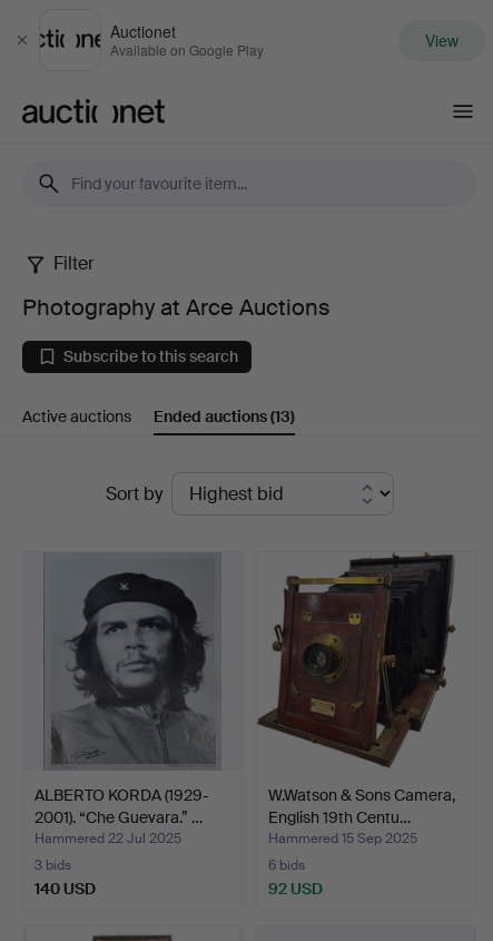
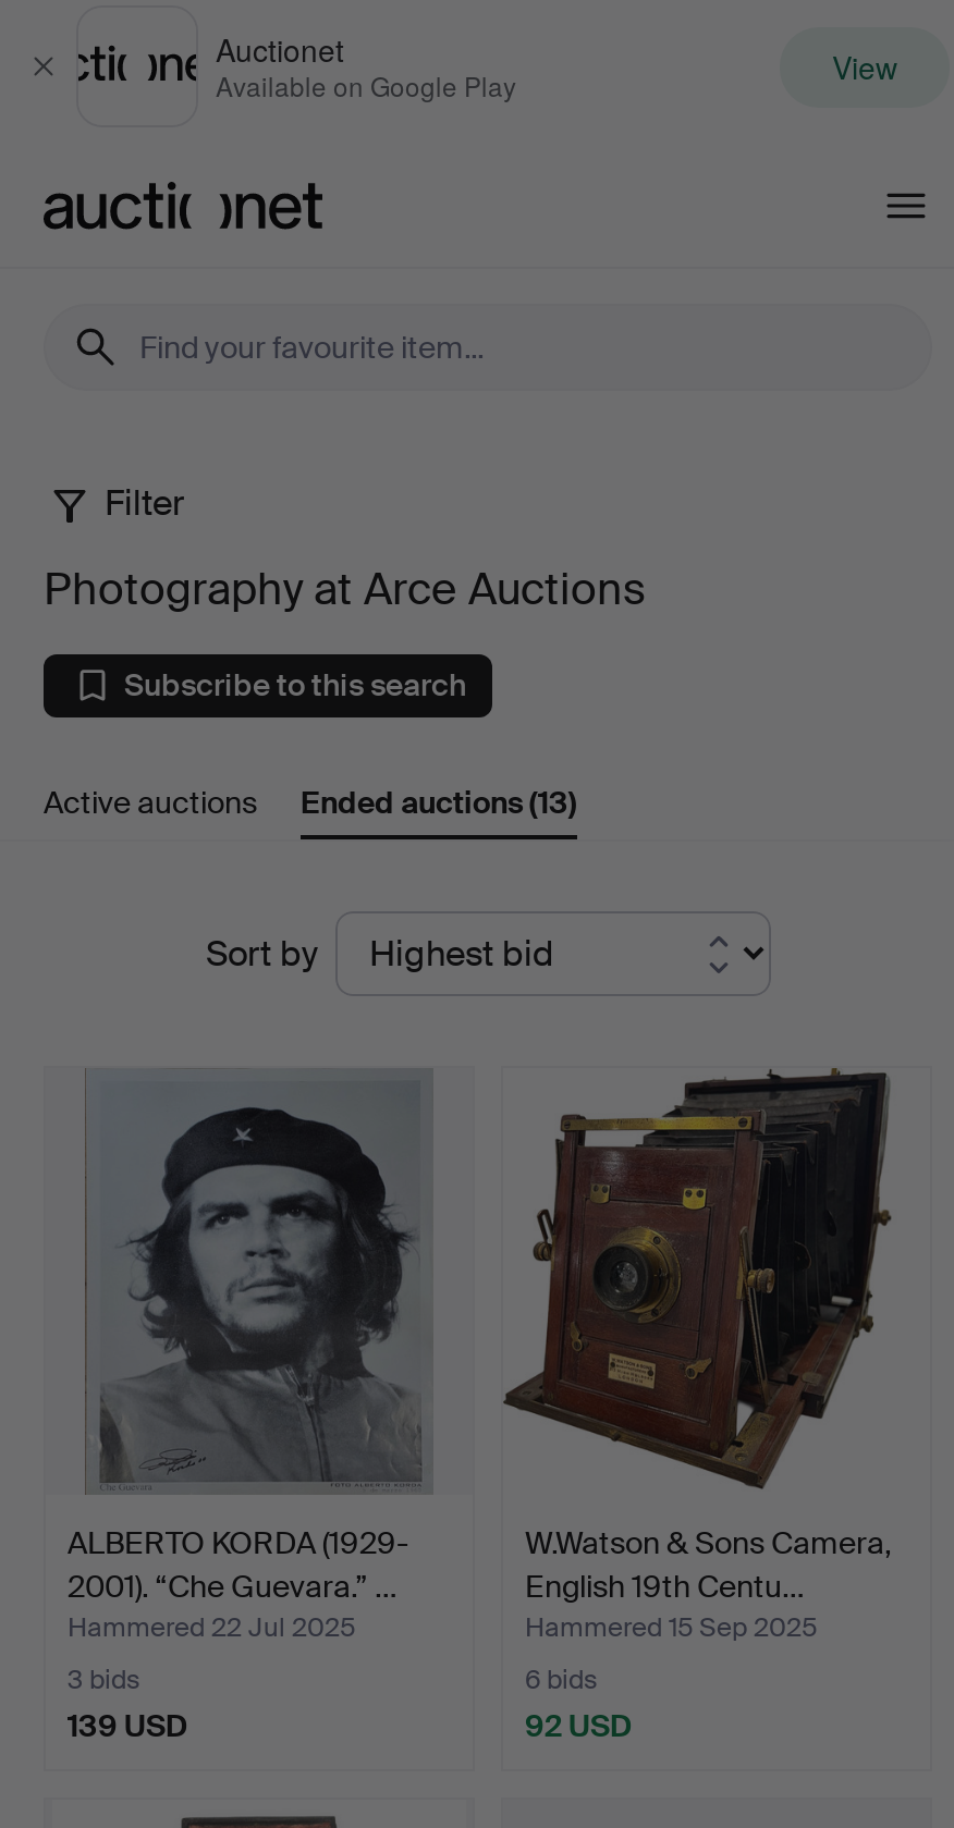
- 140 USD
+ 139 USD
